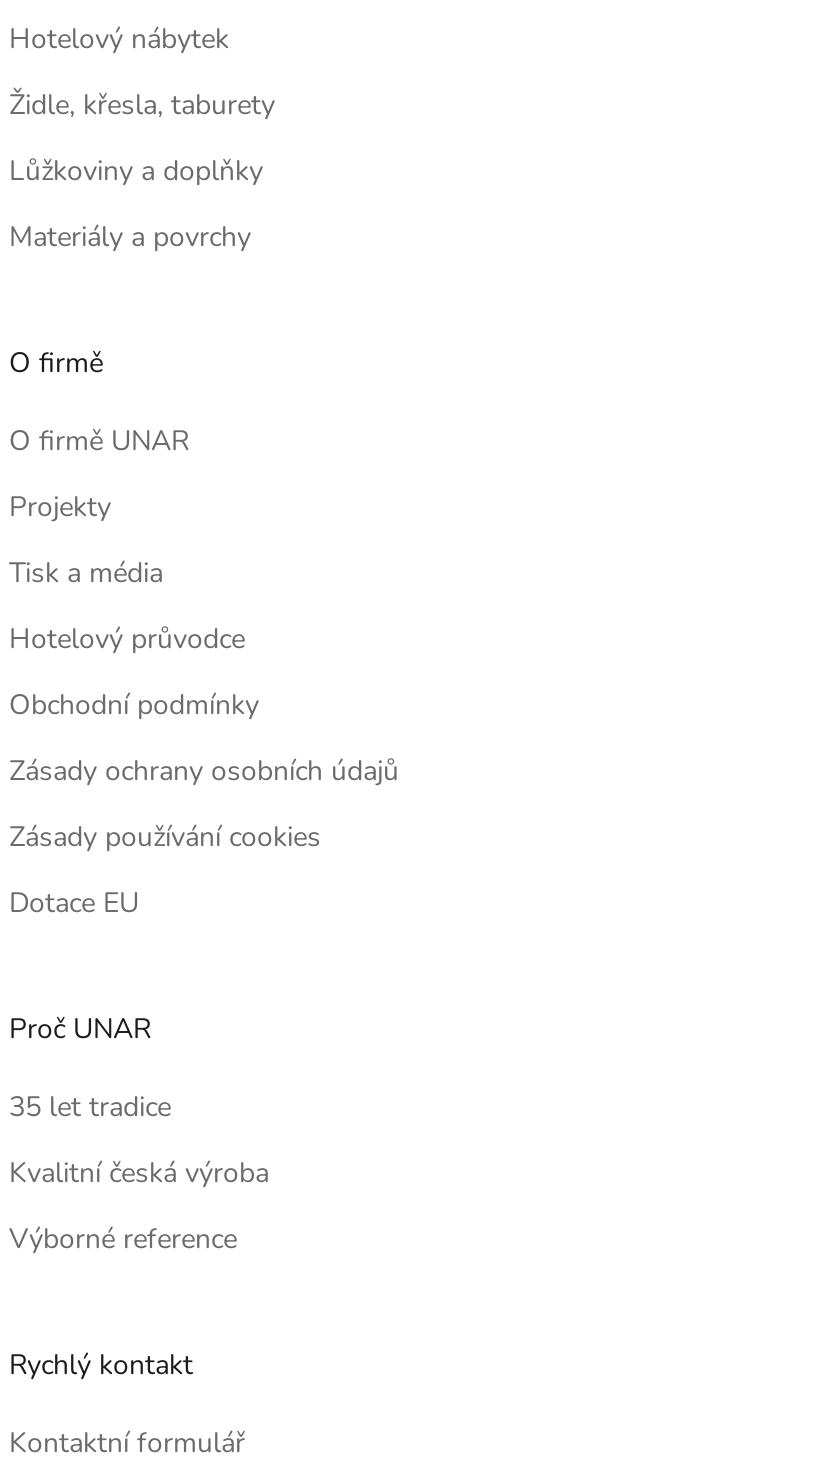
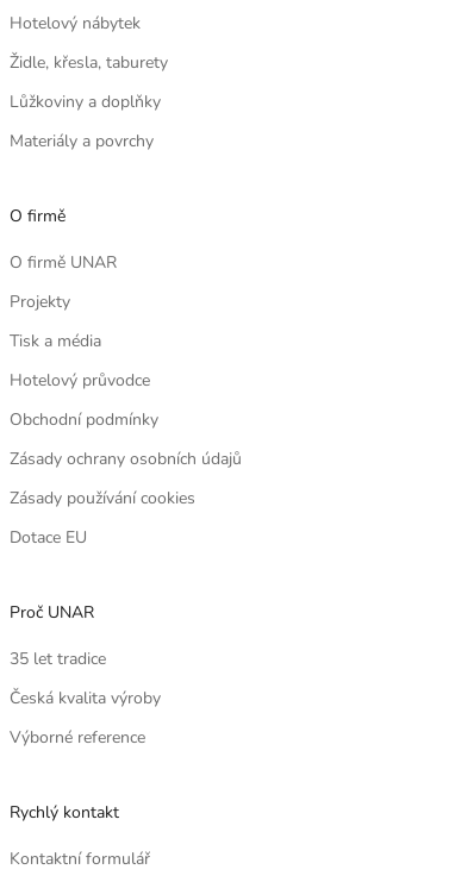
- Kvalitní česká výroba
+ Česká kvalita výroby
